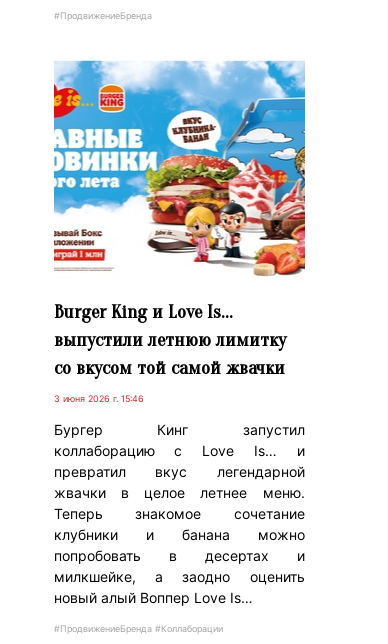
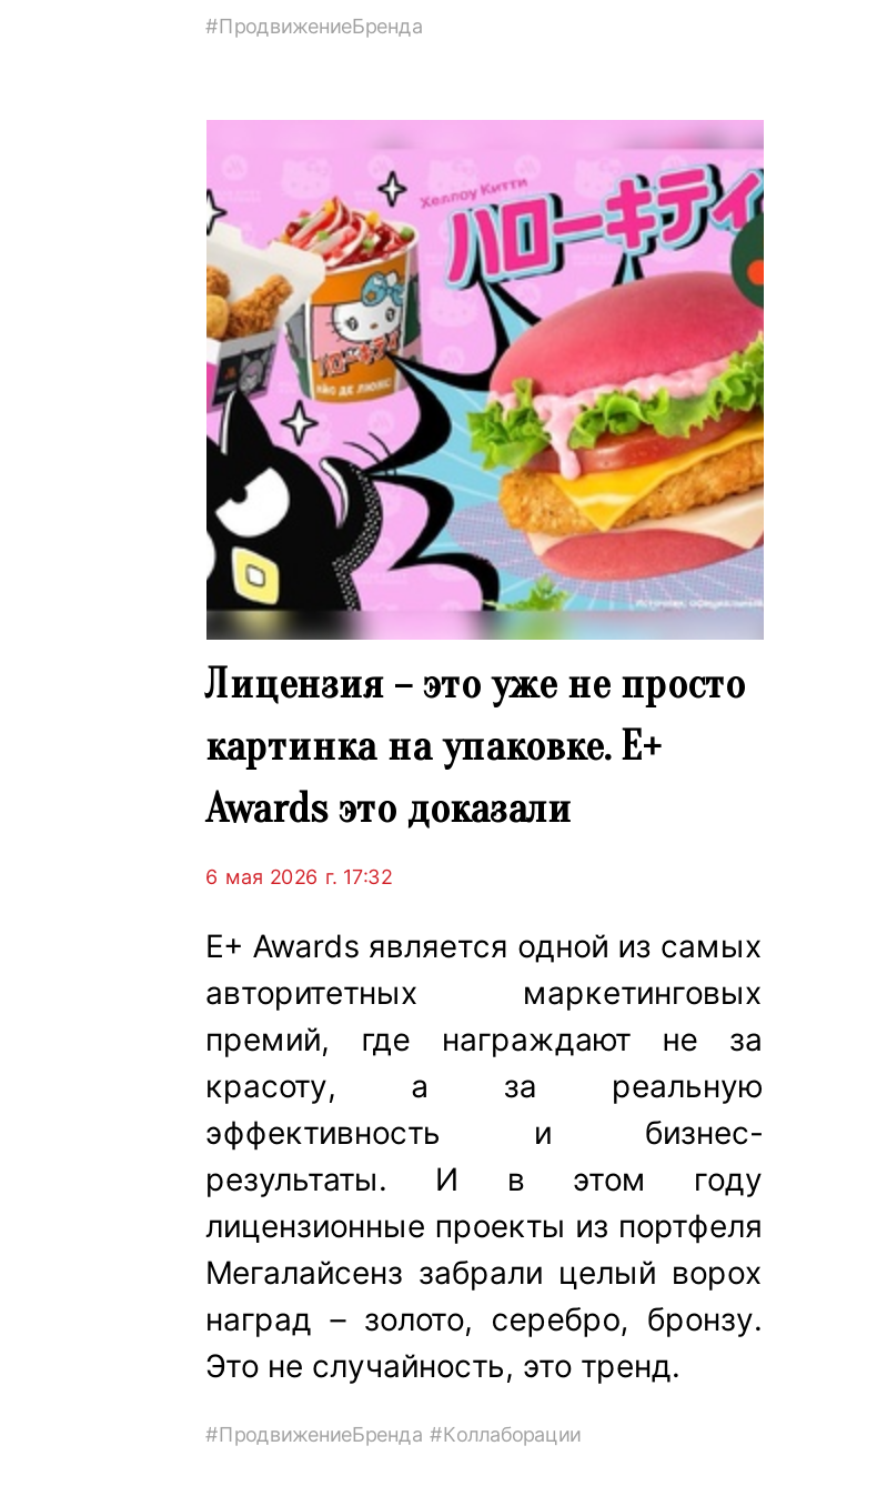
- [image]
- Burger King и Love Is…
- выпустили летнюю лимитку
- со вкусом той самой жвачки
+ [image]
+ Лицензия – это уже не просто
+ картинка на упаковке. E+
+ Awards это доказали

- 3 июня 2026 г. 15:46
+ 6 мая 2026 г. 17:32

- Бургер Кинг запустил
- коллаборацию с Love Is… и
- превратил вкус легендарной
- жвачки в целое летнее меню.
- Теперь знакомое сочетание
- клубники и банана можно
- попробовать в десертах и
- милкшейке, а заодно оценить
- новый алый Воппер Love Is…
+ E+ Awards является одной из самых
+ авторитетных маркетинговых
+ премий, где награждают не за
+ красоту, а за реальную
+ эффективность и бизнес-
+ результаты. И в этом году
+ лицензионные проекты из портфеля
+ Мегалайсенз забрали целый ворох
+ наград – золото, серебро, бронзу.
+ Это не случайность, это тренд.
